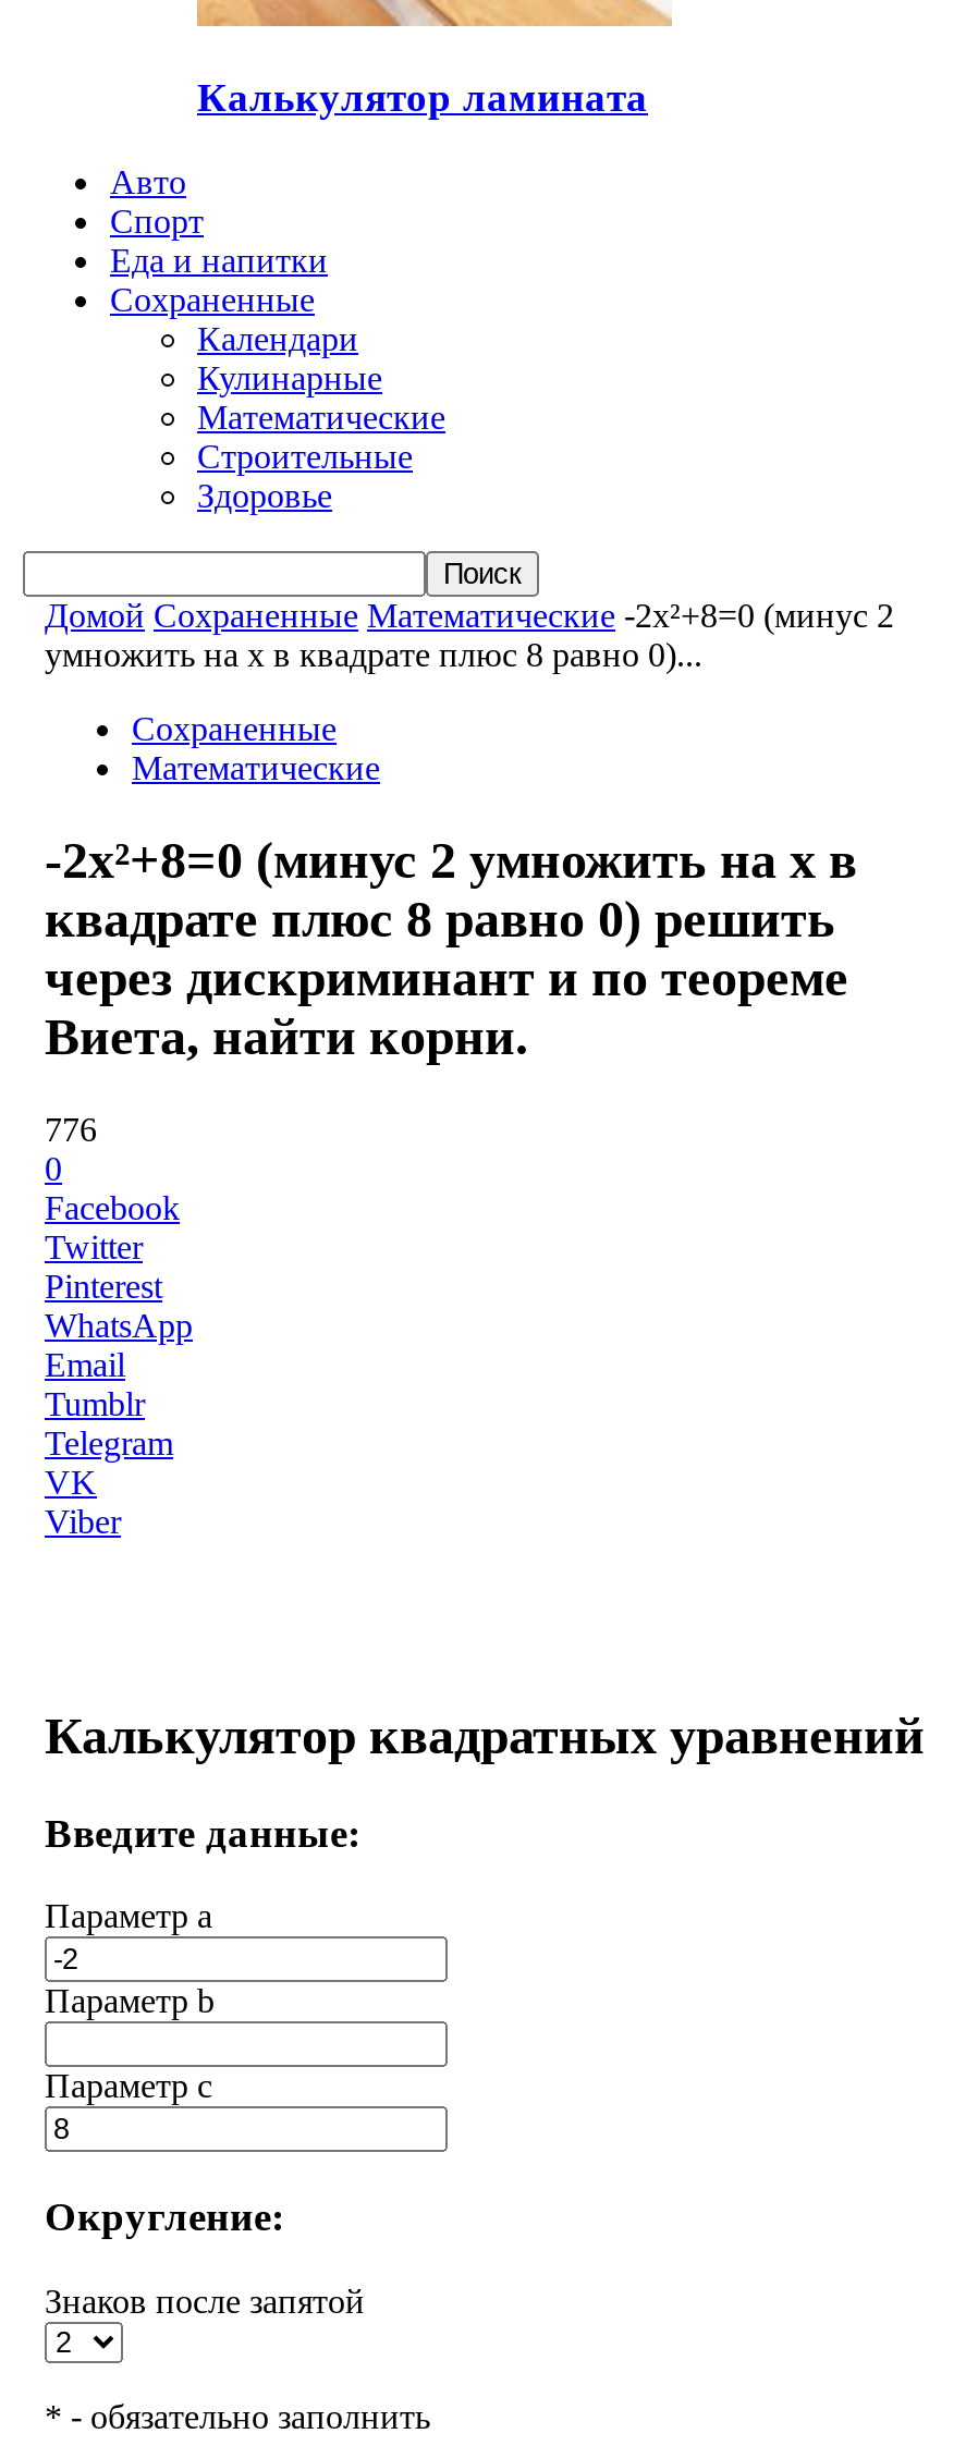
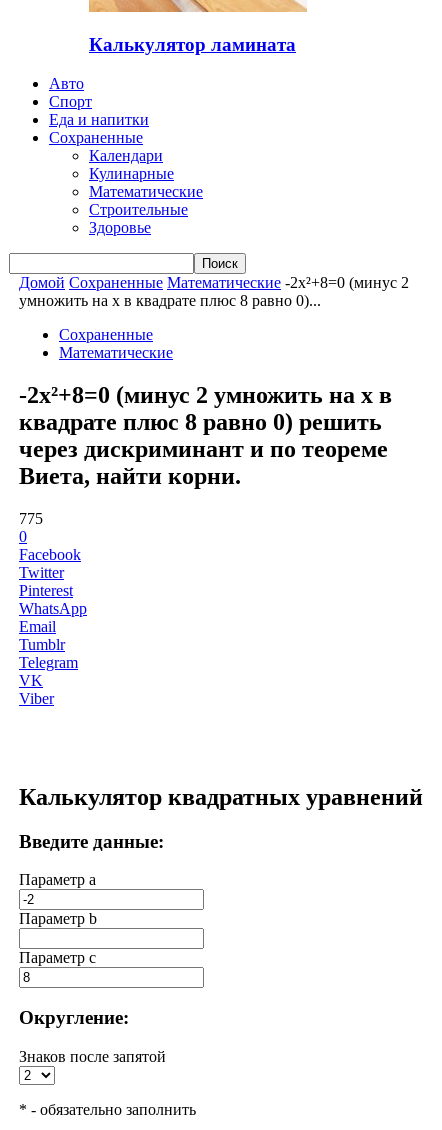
- 776
+ 775
